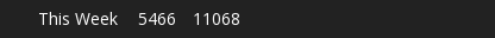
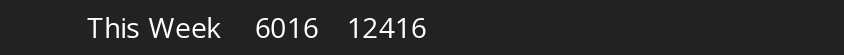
- 5466
+ 6016

- 11068
+ 12416
